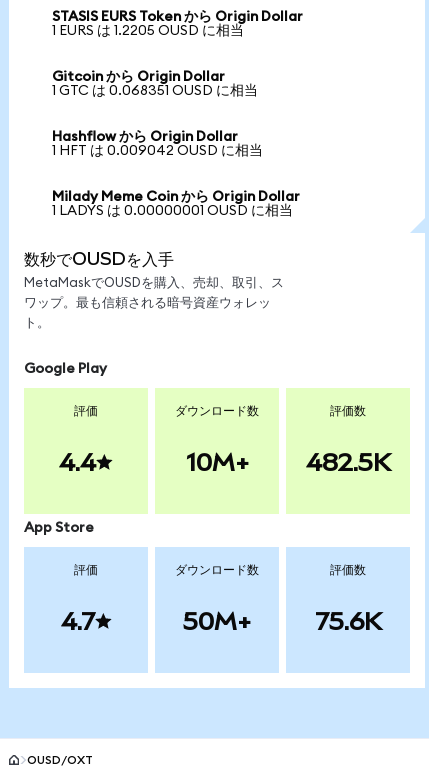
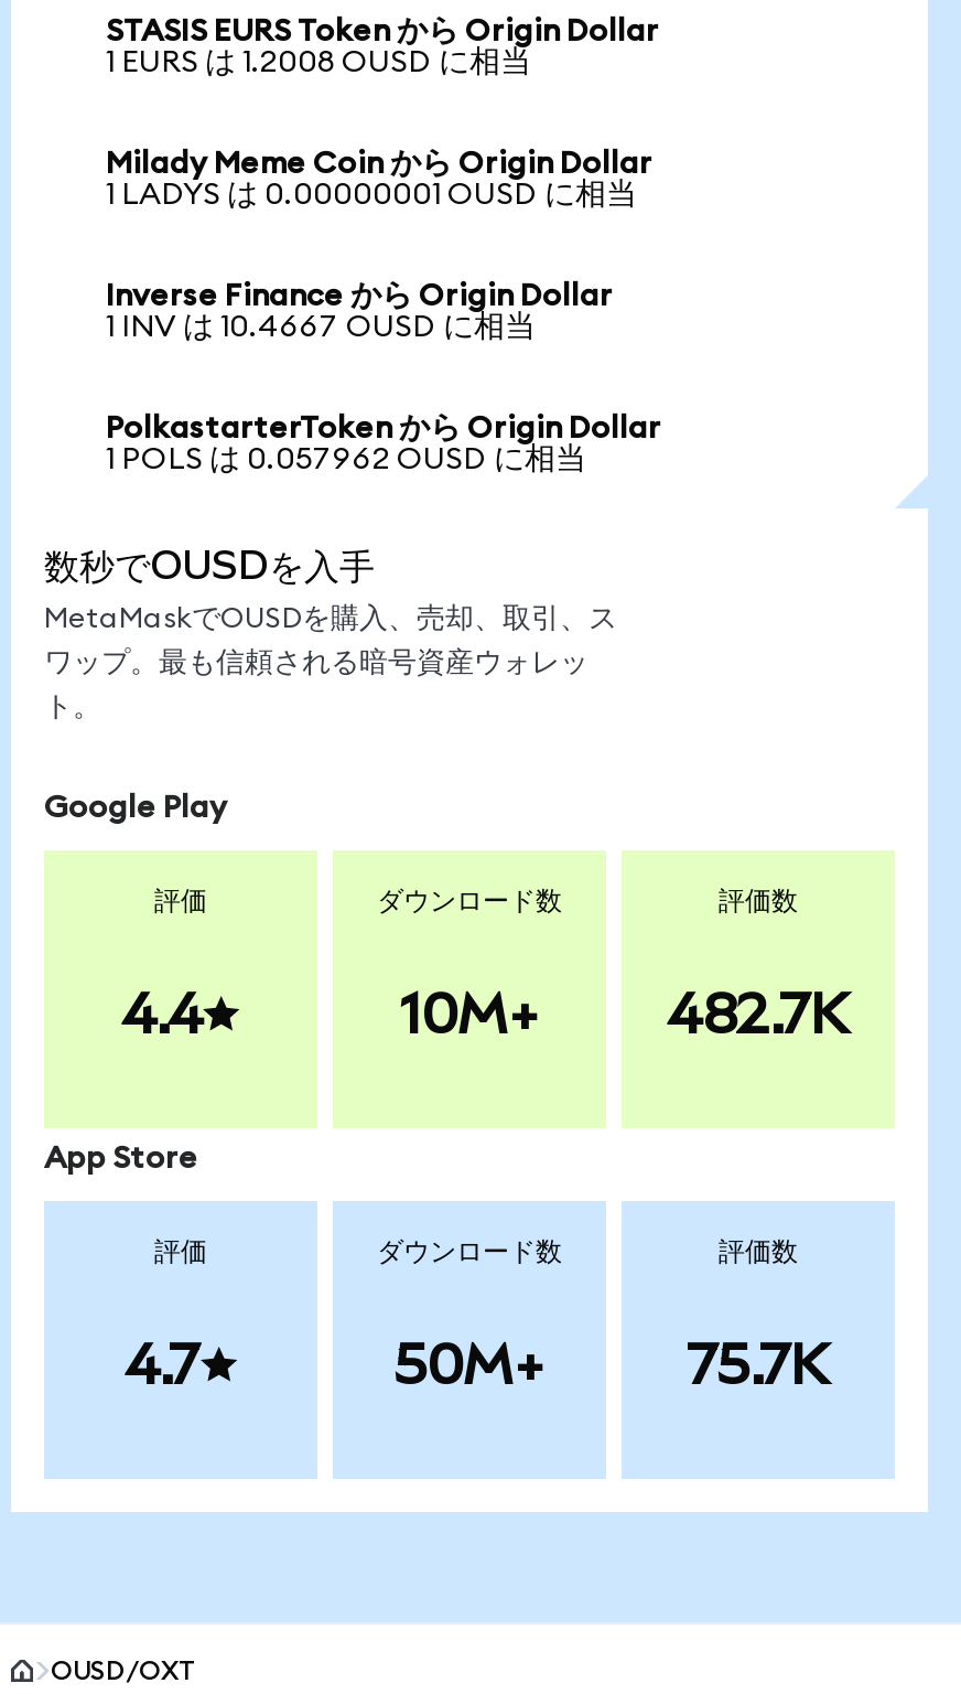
- 1 EURS は 1.2205 OUSD に相当
- Gitcoin から Origin Dollar
- 1 GTC は 0.068351 OUSD に相当
- Hashflow から Origin Dollar
- 1 HFT は 0.009042 OUSD に相当
+ 1 EURS は 1.2008 OUSD に相当

moved up: Milady Meme Coin から Origin Dollar | 1 LADYS は 0.00000001 OUSD に相当

+ Inverse Finance から Origin Dollar
+ 1 INV は 10.4667 OUSD に相当
+ PolkastarterToken から Origin Dollar
+ 1 POLS は 0.057962 OUSD に相当

- 482.5K
+ 482.7K

- 75.6K
+ 75.7K
